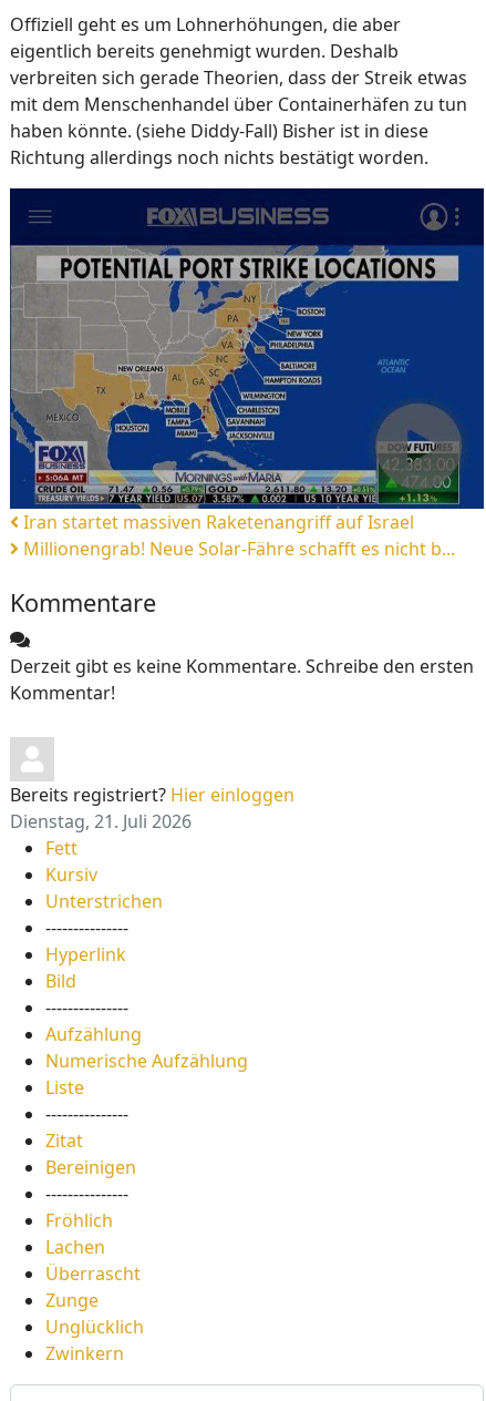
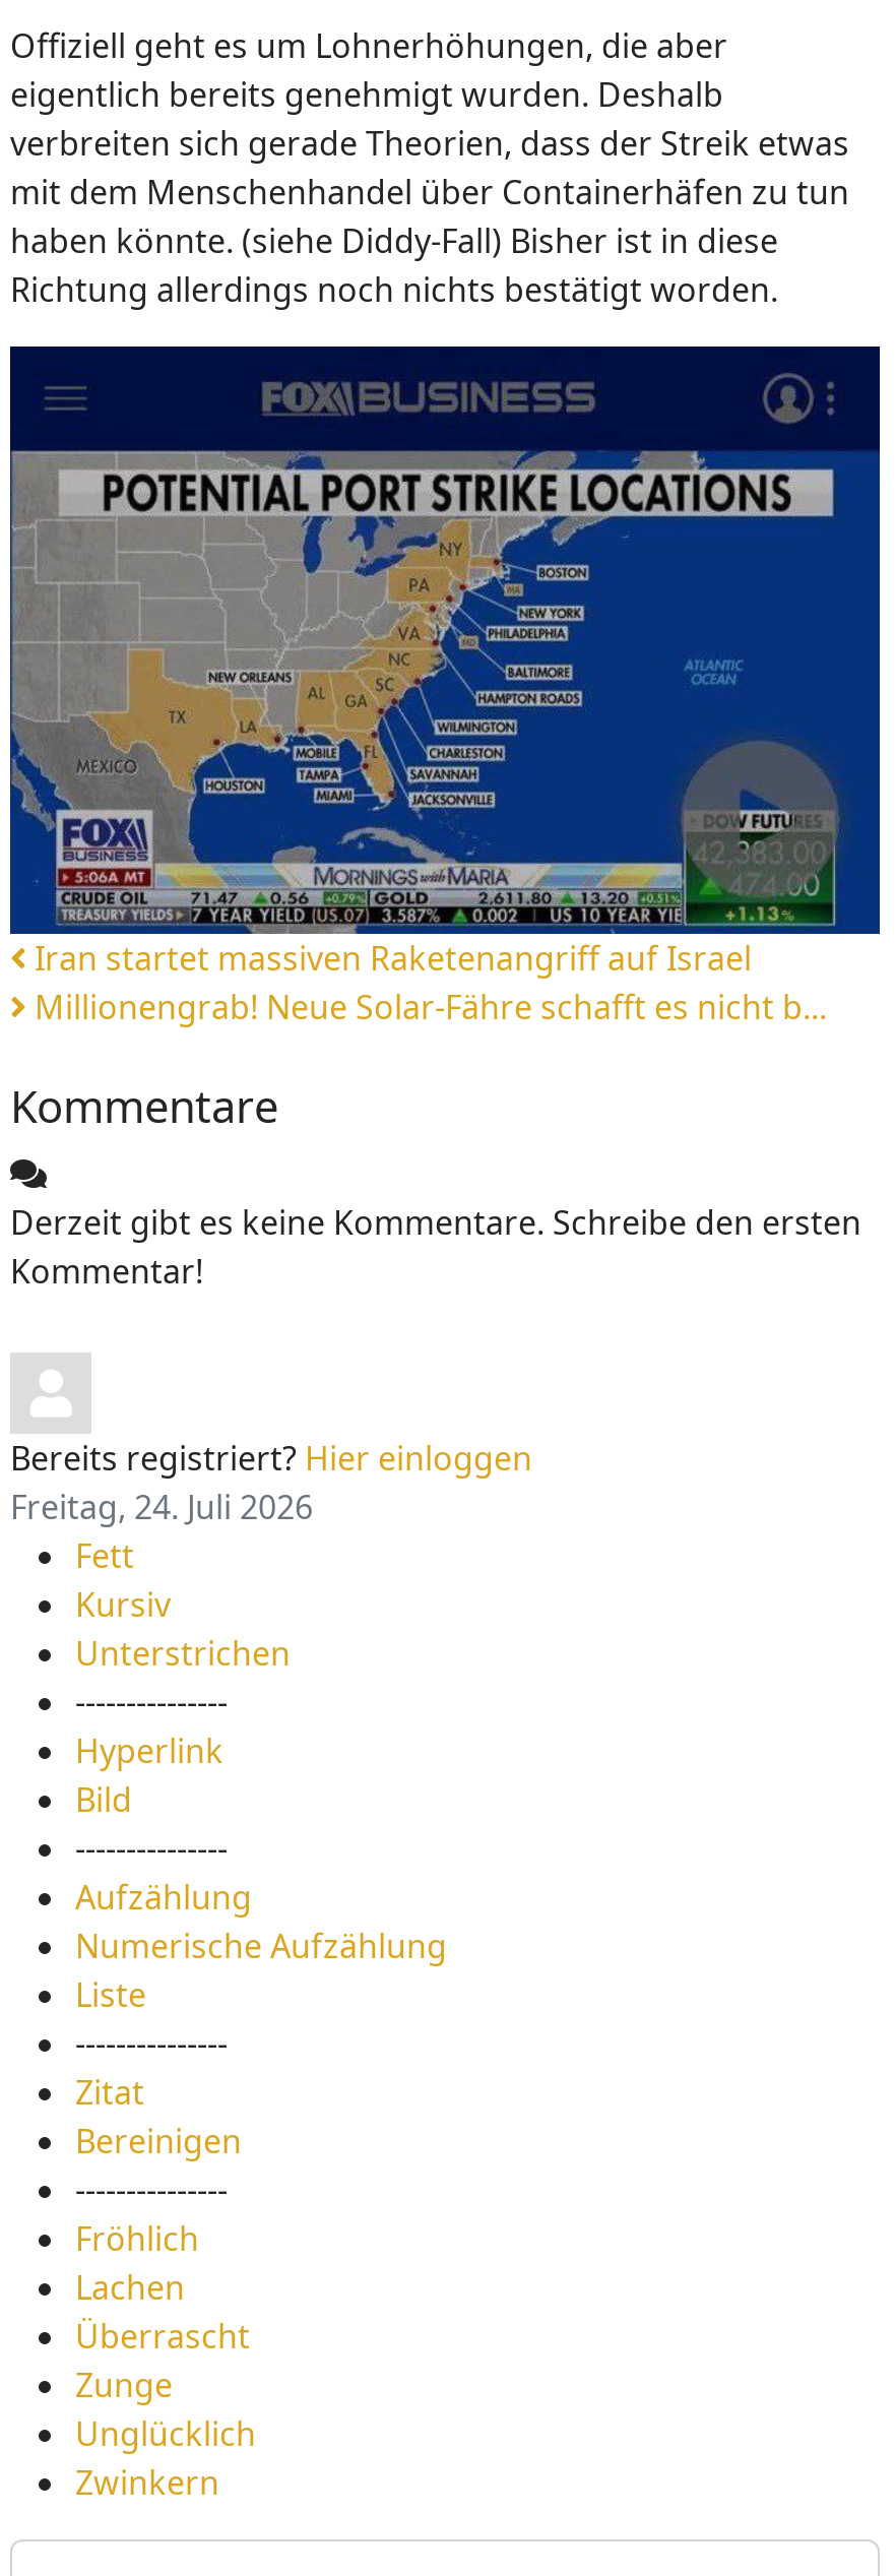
- Dienstag, 21. Juli 2026
+ Freitag, 24. Juli 2026
